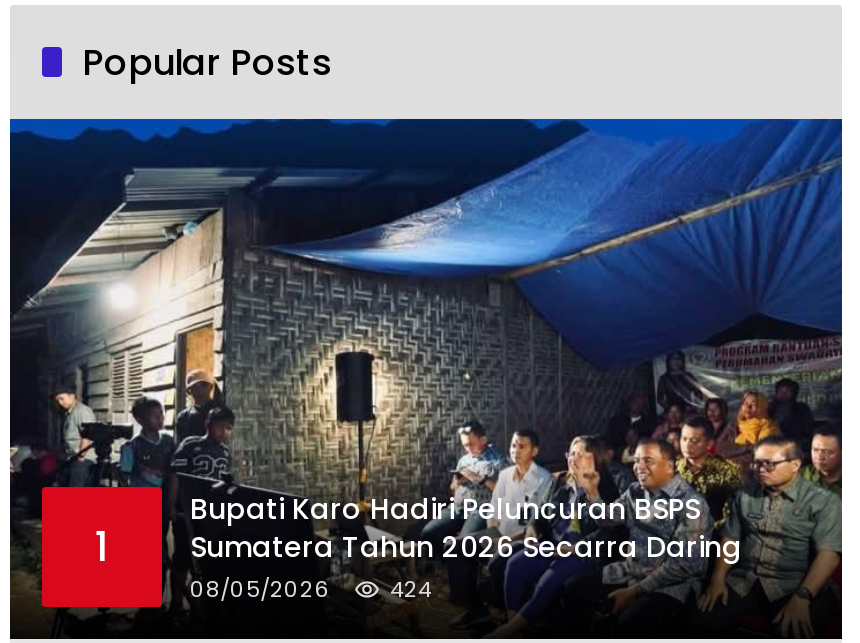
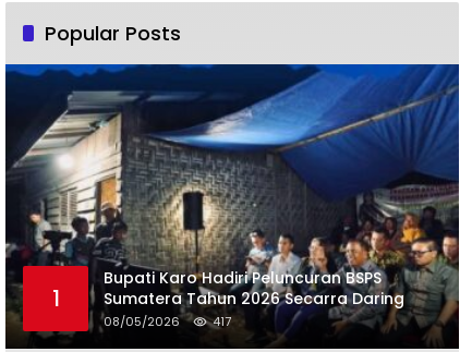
- 08/05/2026 424
+ 08/05/2026 417
